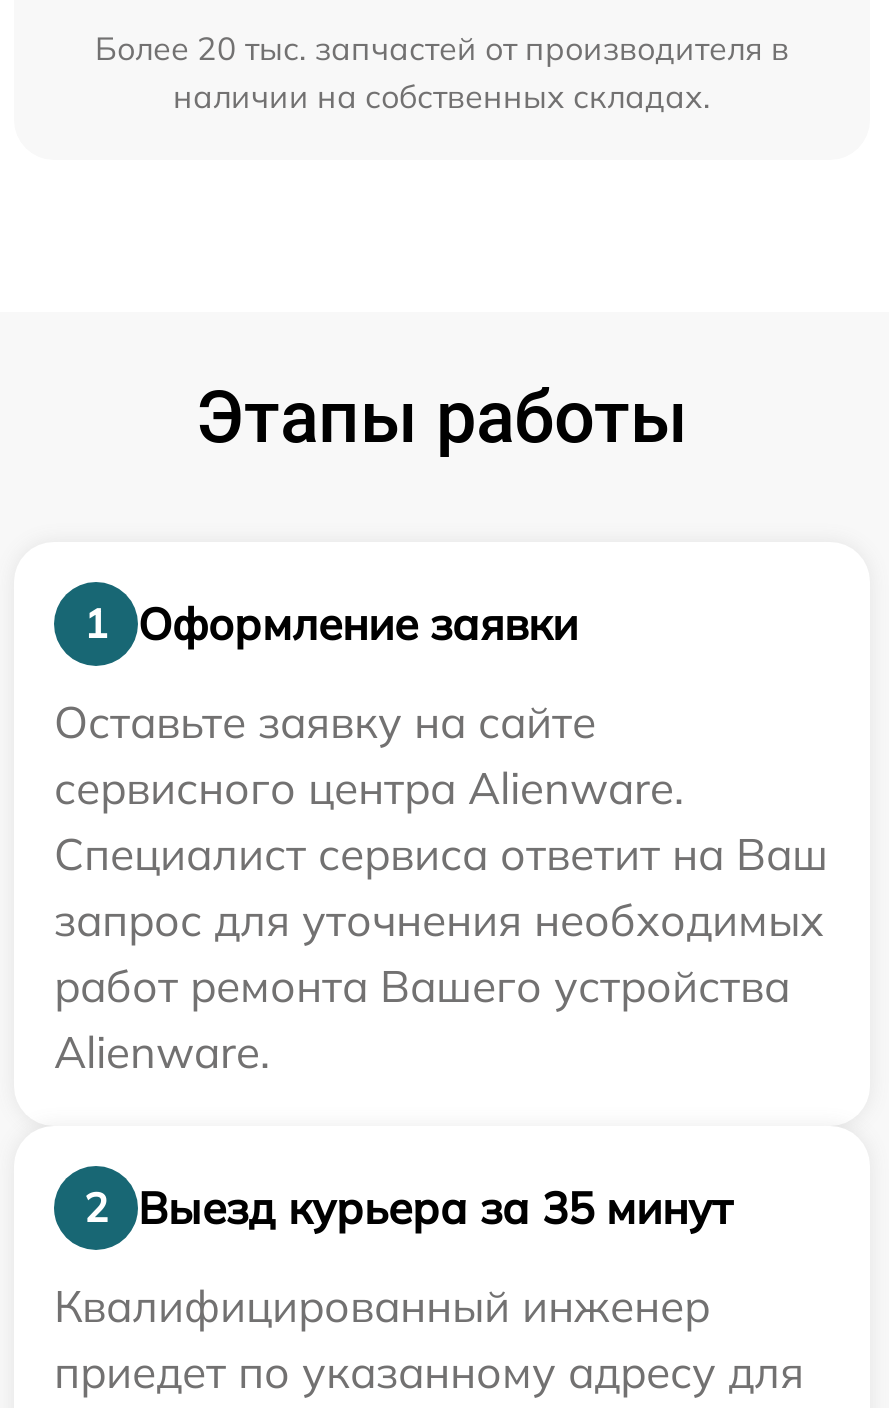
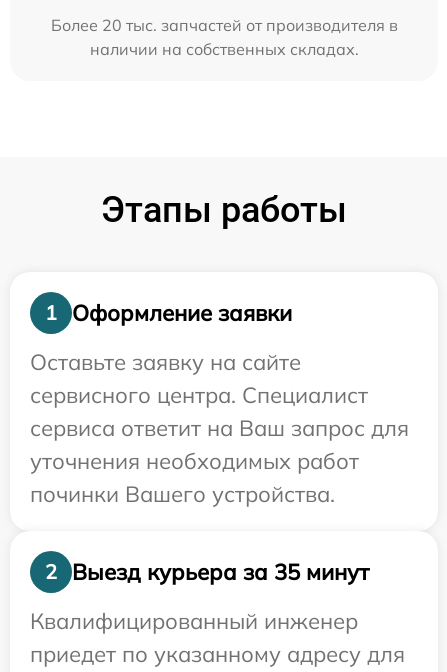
- сервисного центра Alienware.
- Специалист сервиса ответит на Ваш
- запрос для уточнения необходимых
- работ ремонта Вашего устройства
- Alienware.
+ сервисного центра. Специалист
+ сервиса ответит на Ваш запрос для
+ уточнения необходимых работ
+ починки Вашего устройства.
